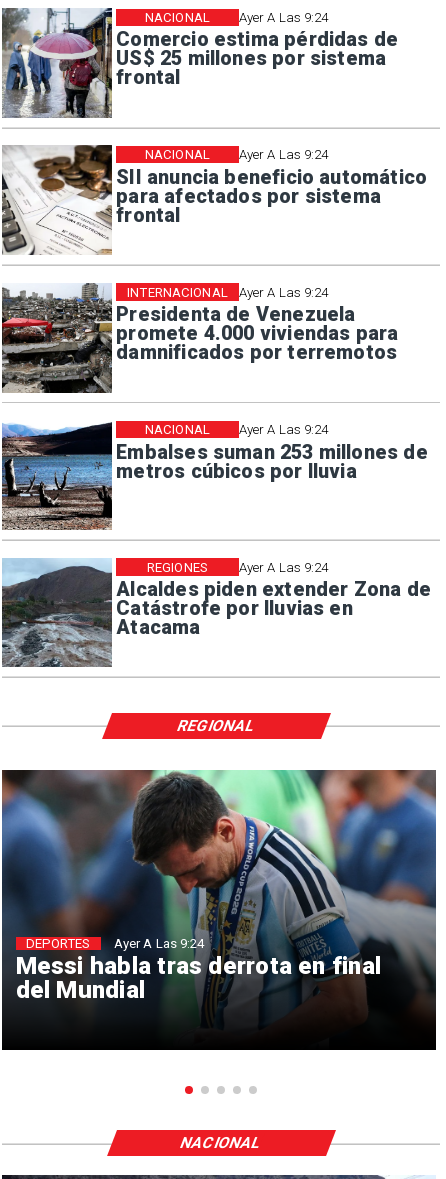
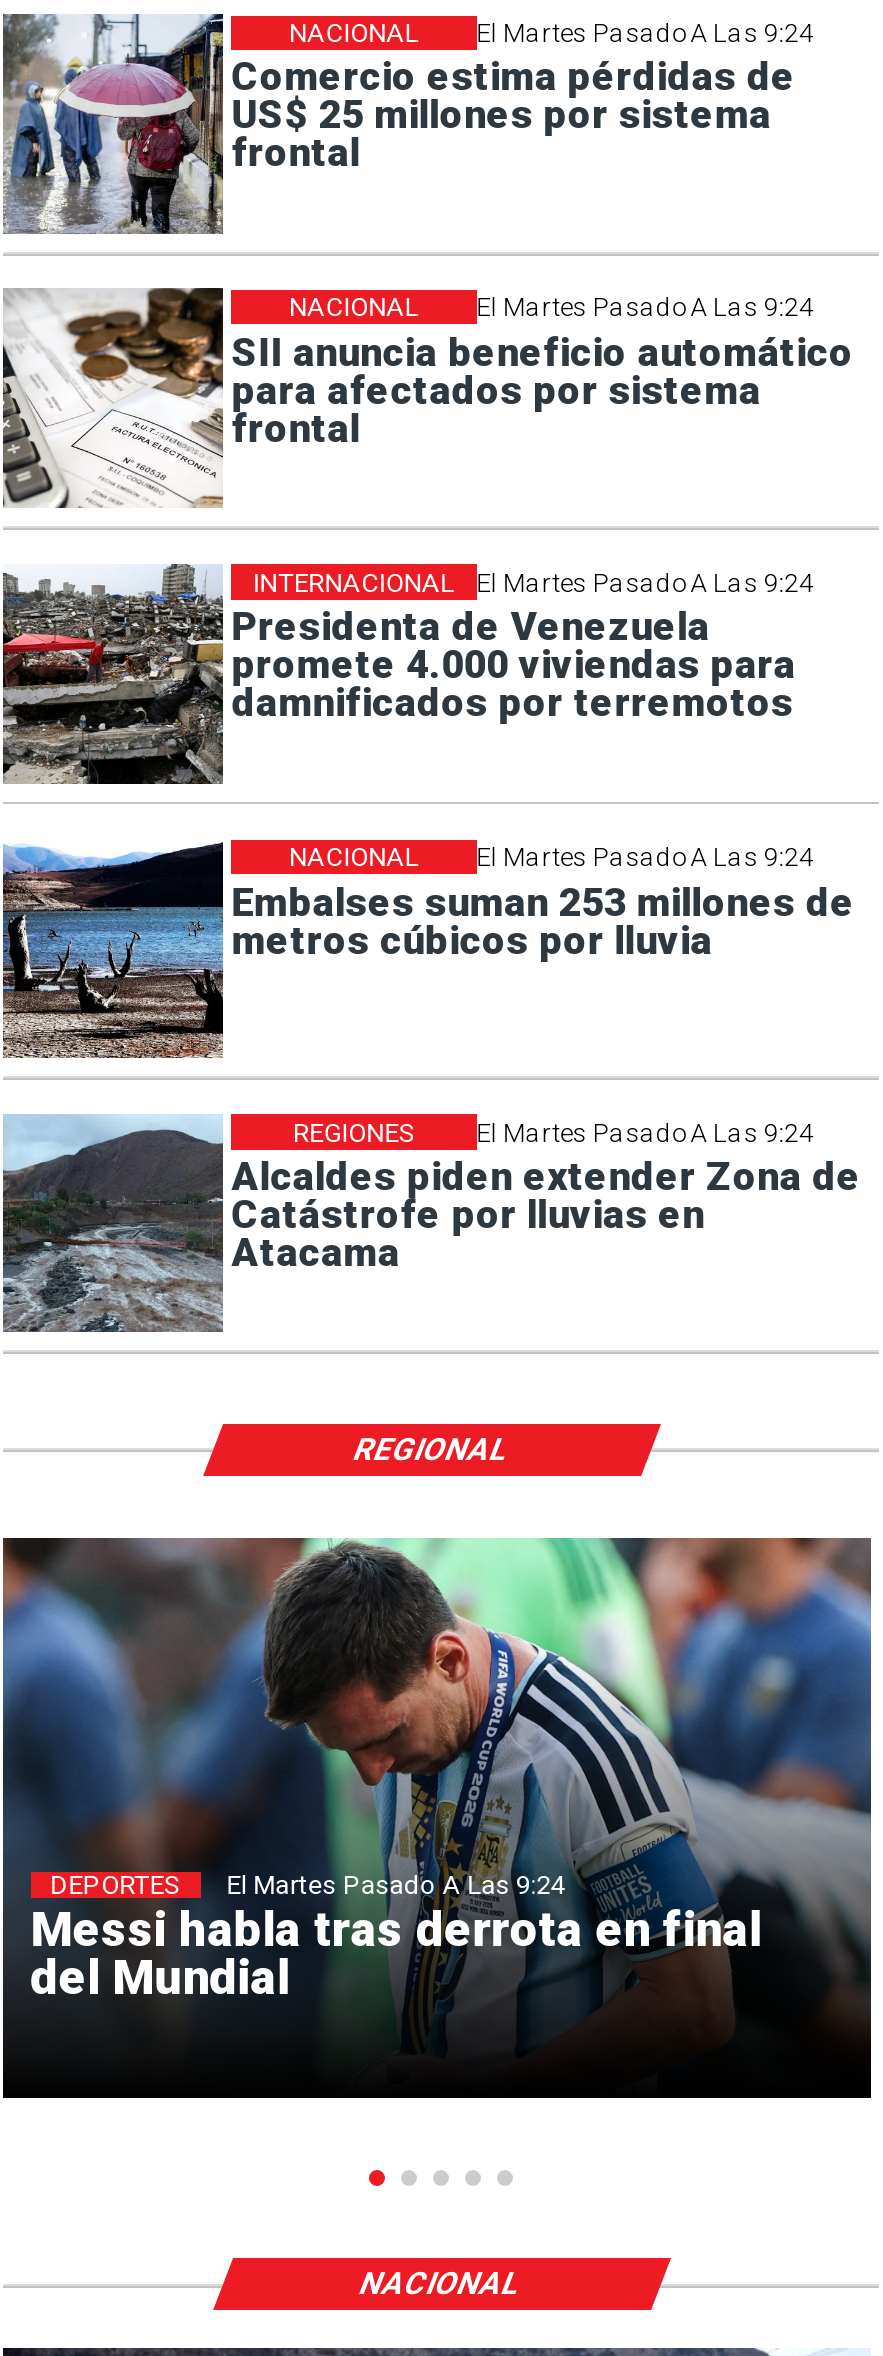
- Ayer A Las 9:24
+ El Martes Pasado A Las 9:24

- Ayer A Las 9:24
+ El Martes Pasado A Las 9:24

- Ayer A Las 9:24
+ El Martes Pasado A Las 9:24

- Ayer A Las 9:24
+ El Martes Pasado A Las 9:24

- Ayer A Las 9:24
+ El Martes Pasado A Las 9:24

- Ayer A Las 9:24
+ El Martes Pasado A Las 9:24
